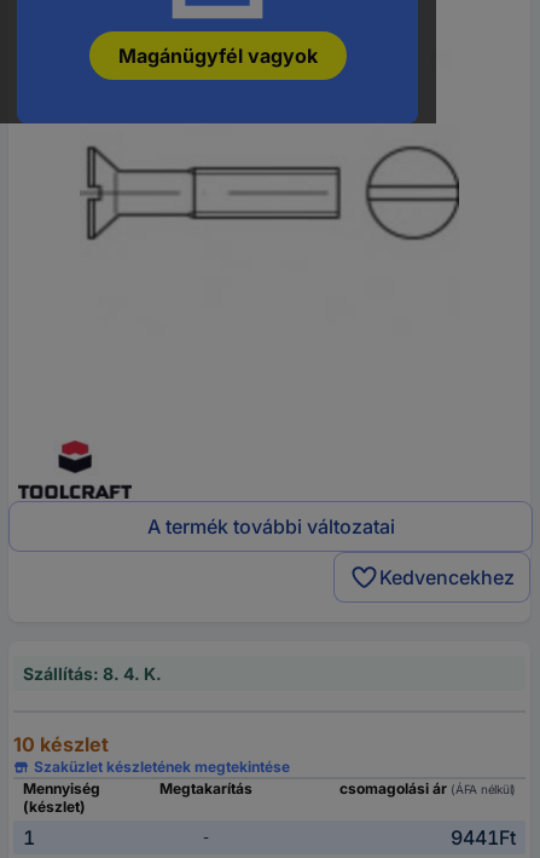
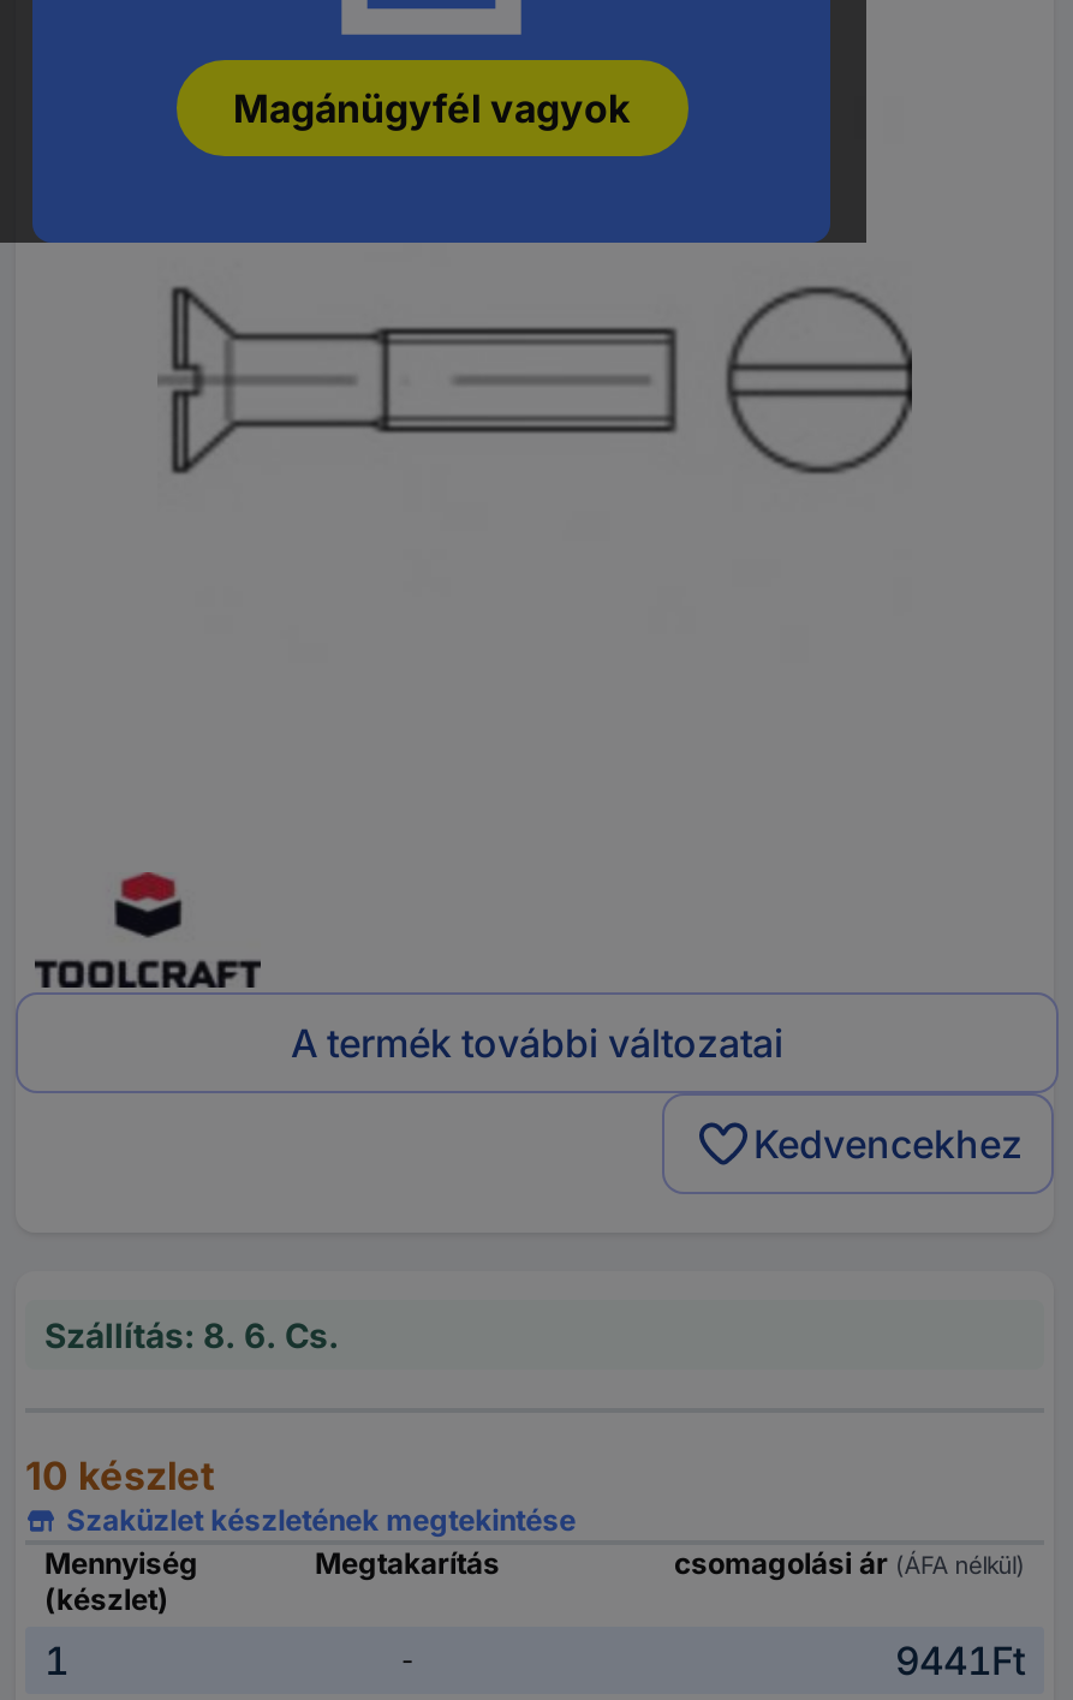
- Szállítás: 8. 4. K.
+ Szállítás: 8. 6. Cs.
